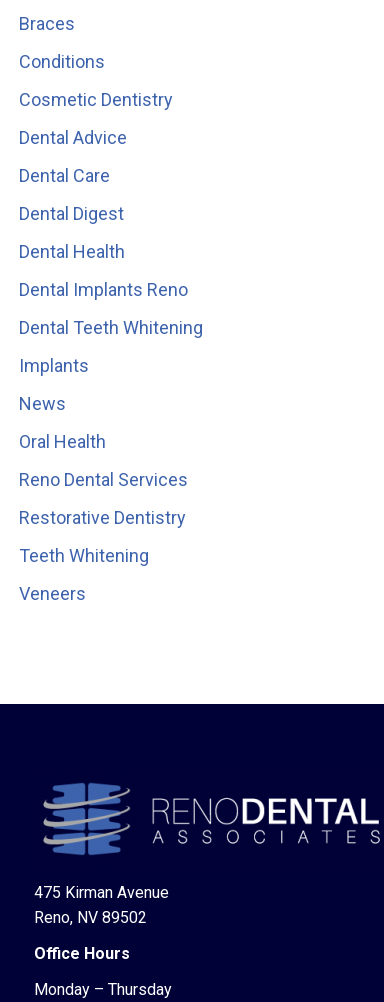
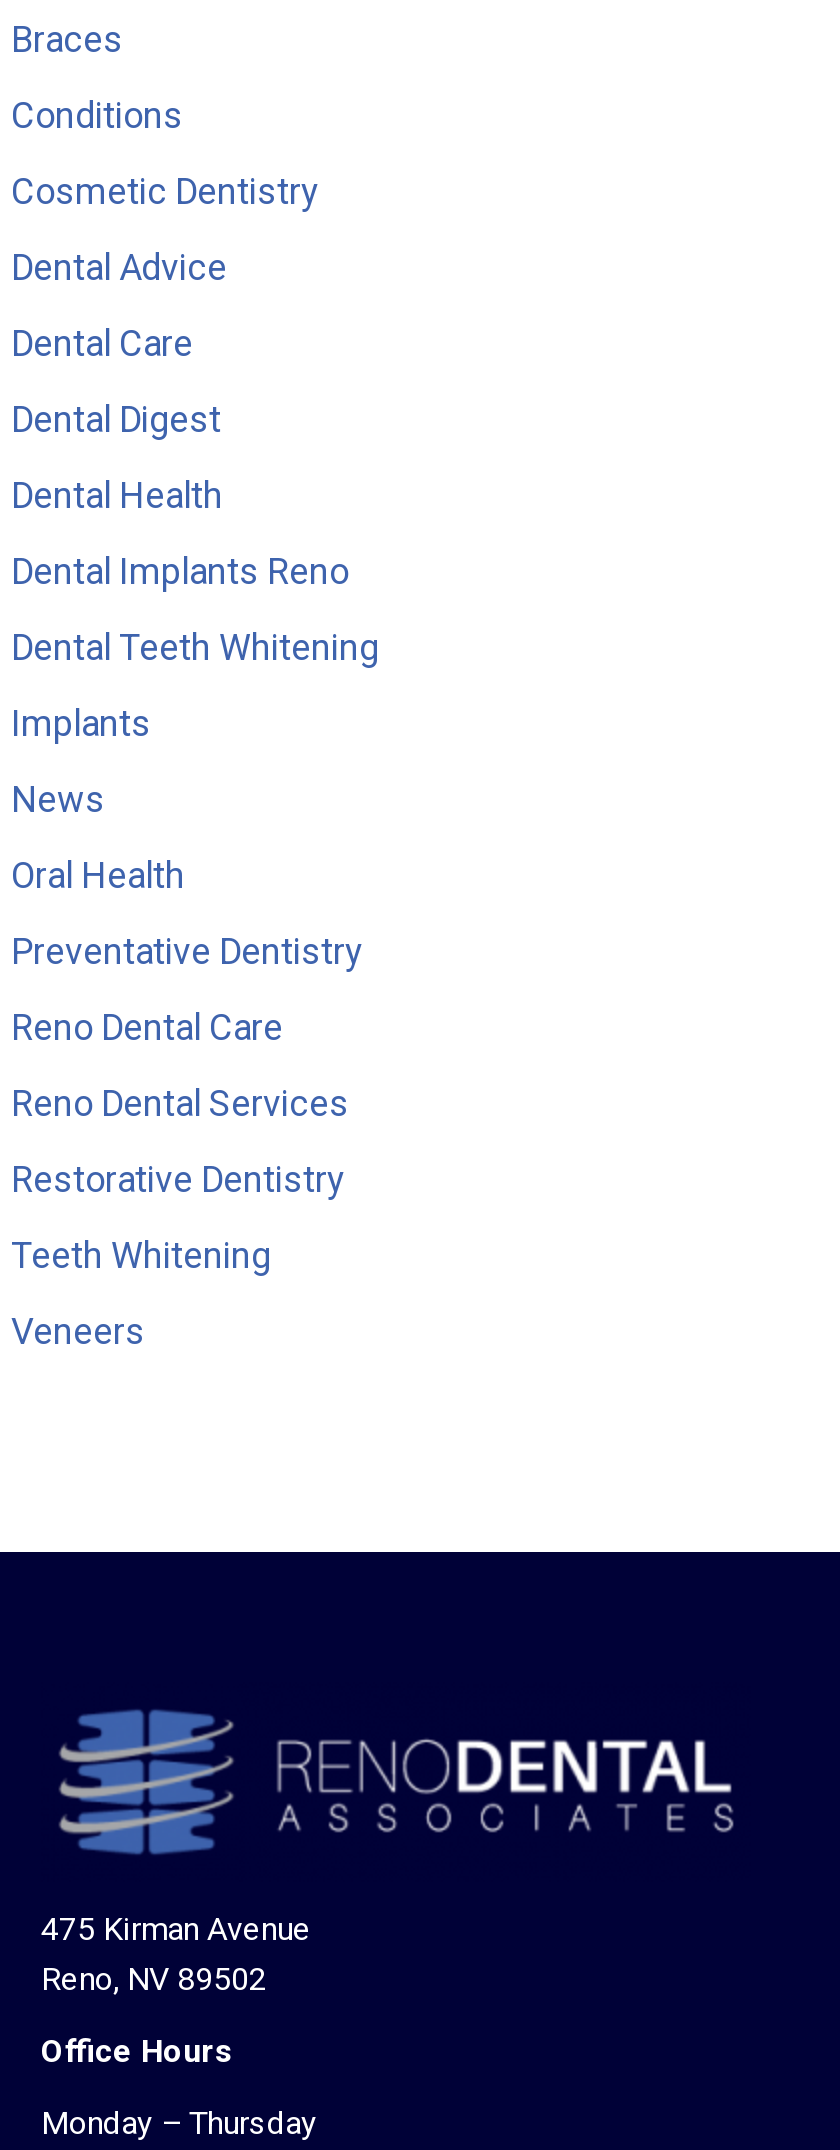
+ Preventative Dentistry
+ Reno Dental Care
